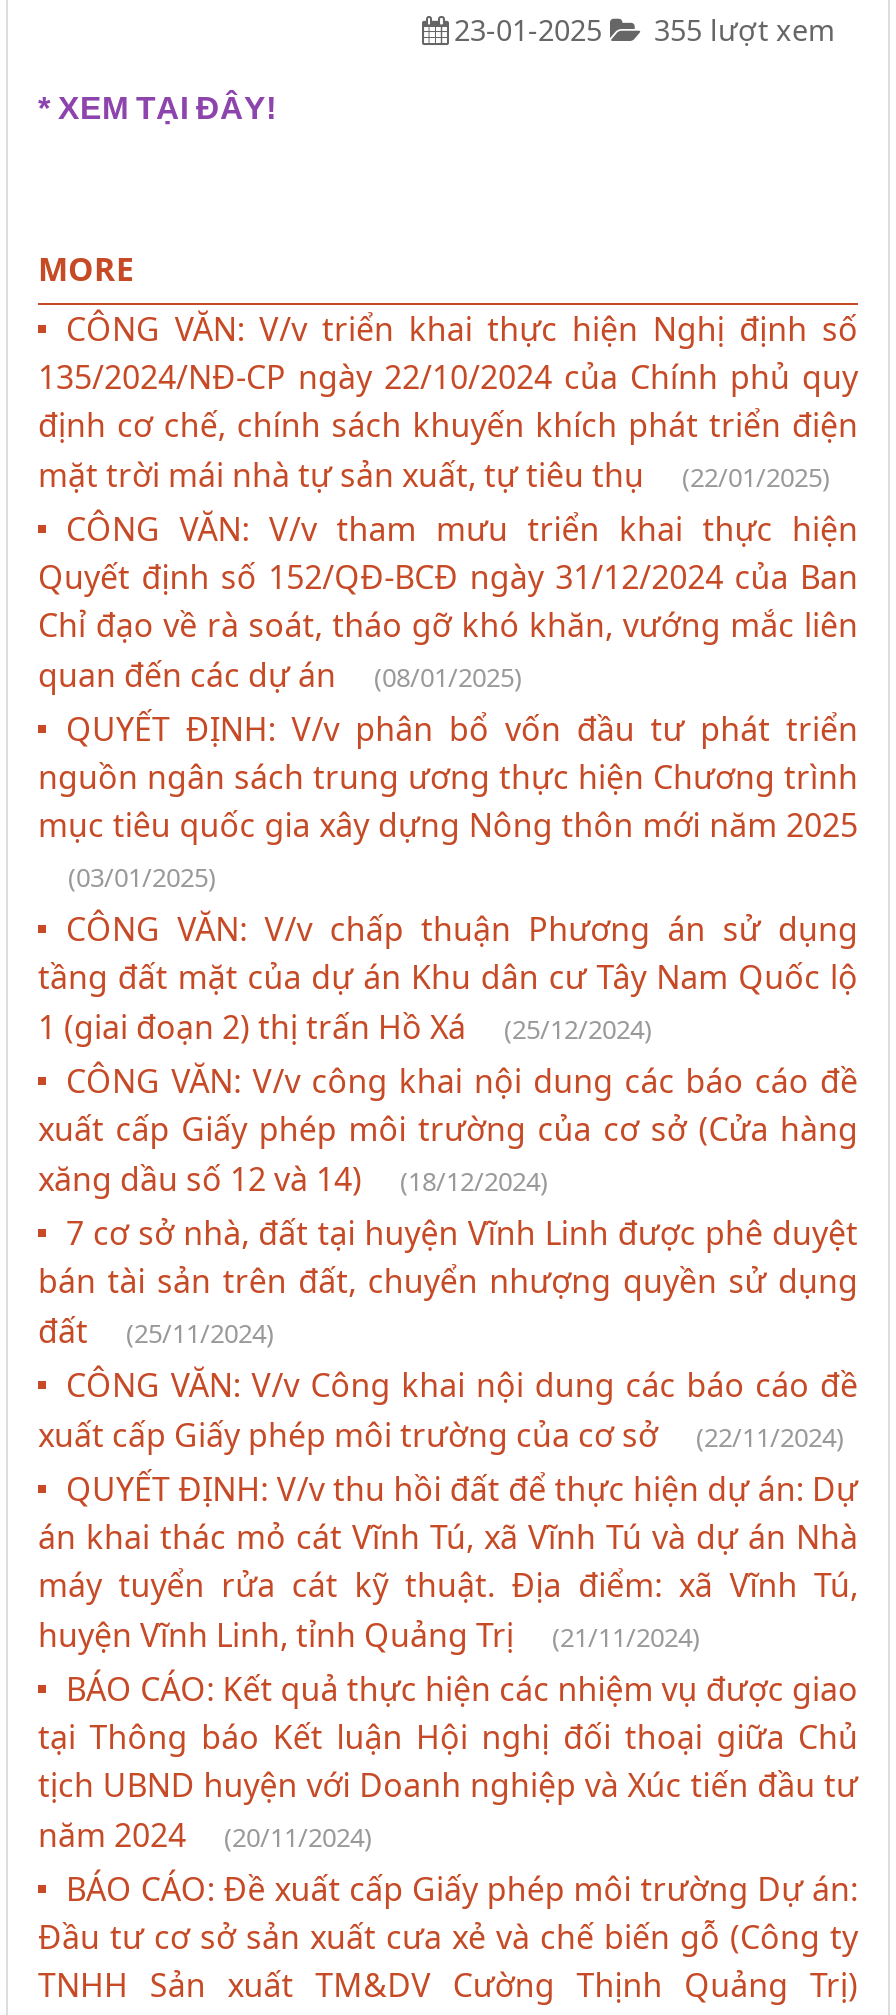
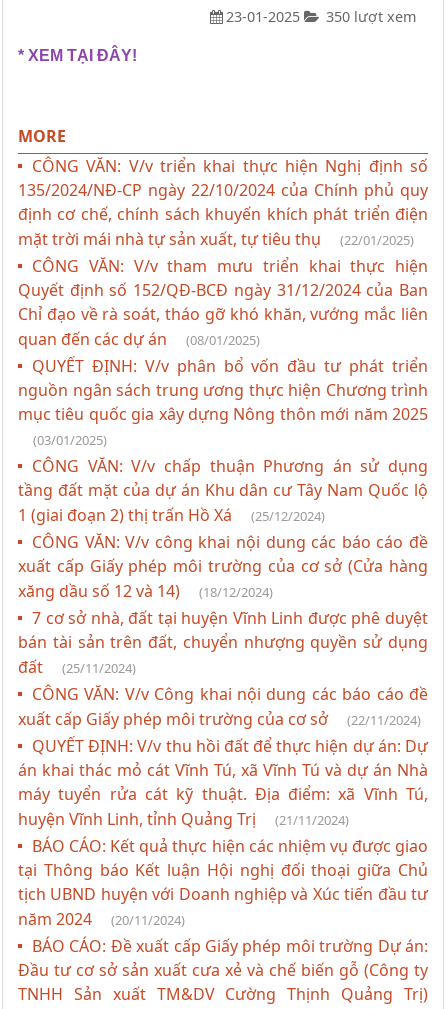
- 23-01-2025 355 lượt xem
+ 23-01-2025 350 lượt xem
